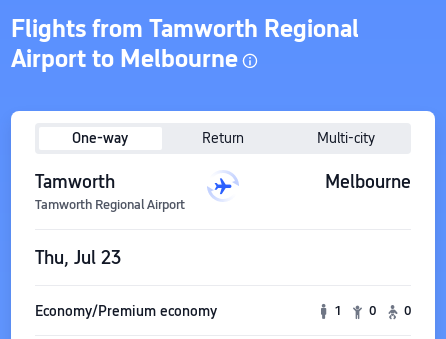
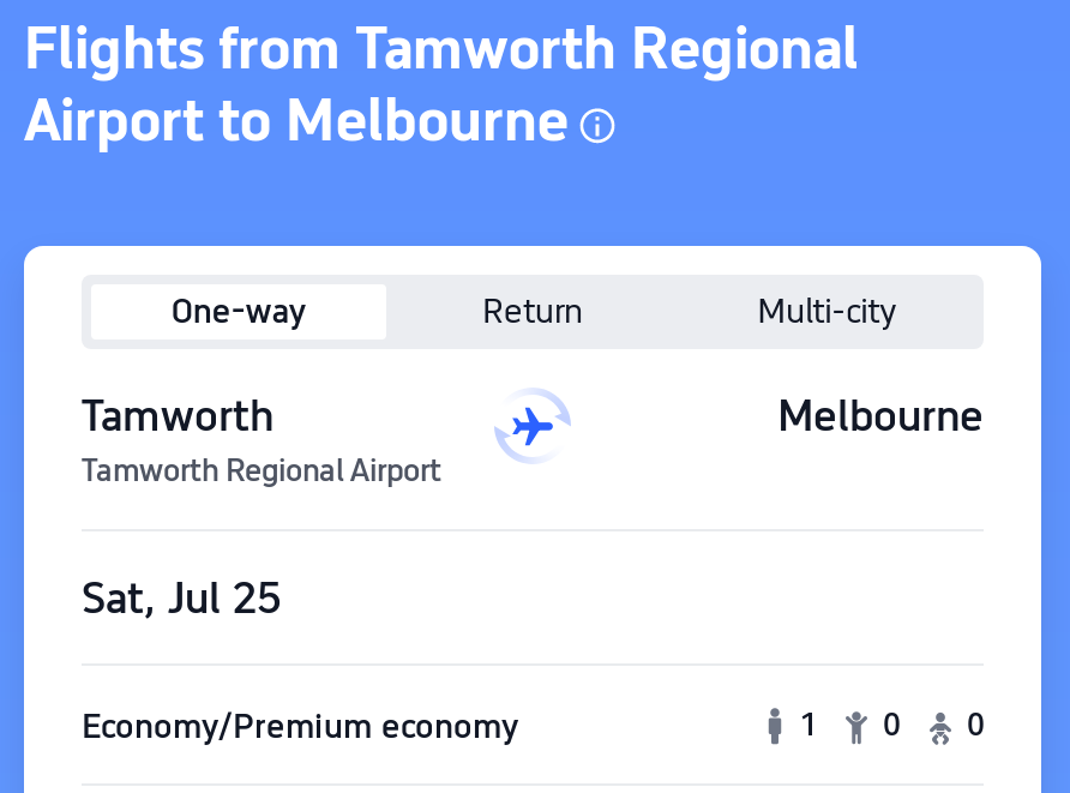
- Thu, Jul 23
+ Sat, Jul 25
